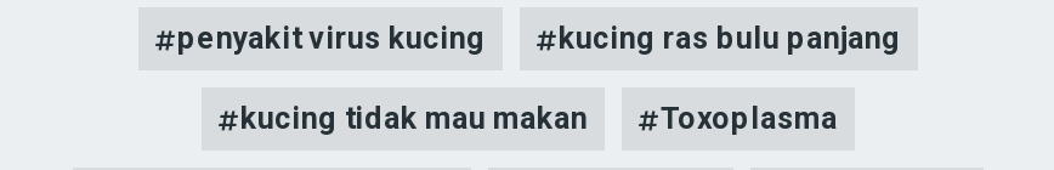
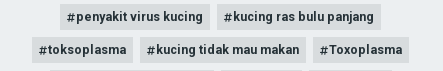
+ toksoplasma
